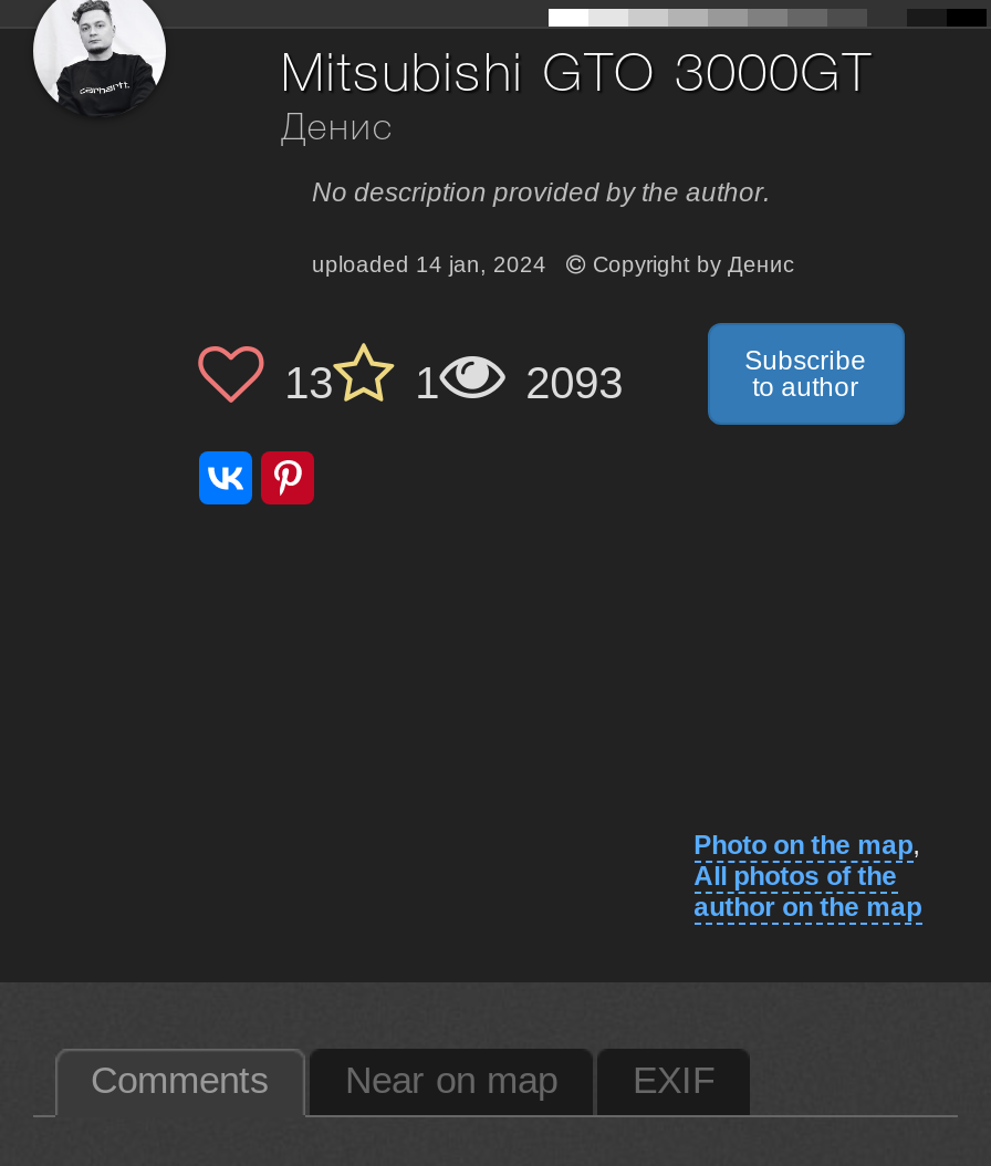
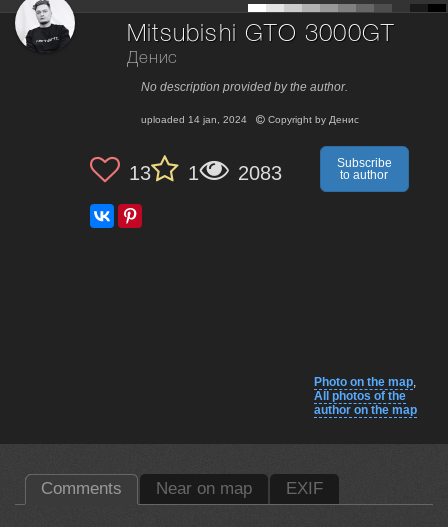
- 13 1 2093
+ 13 1 2083
